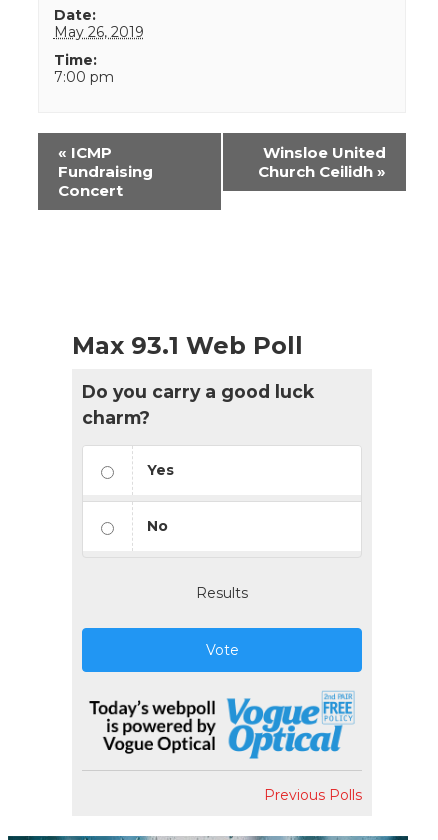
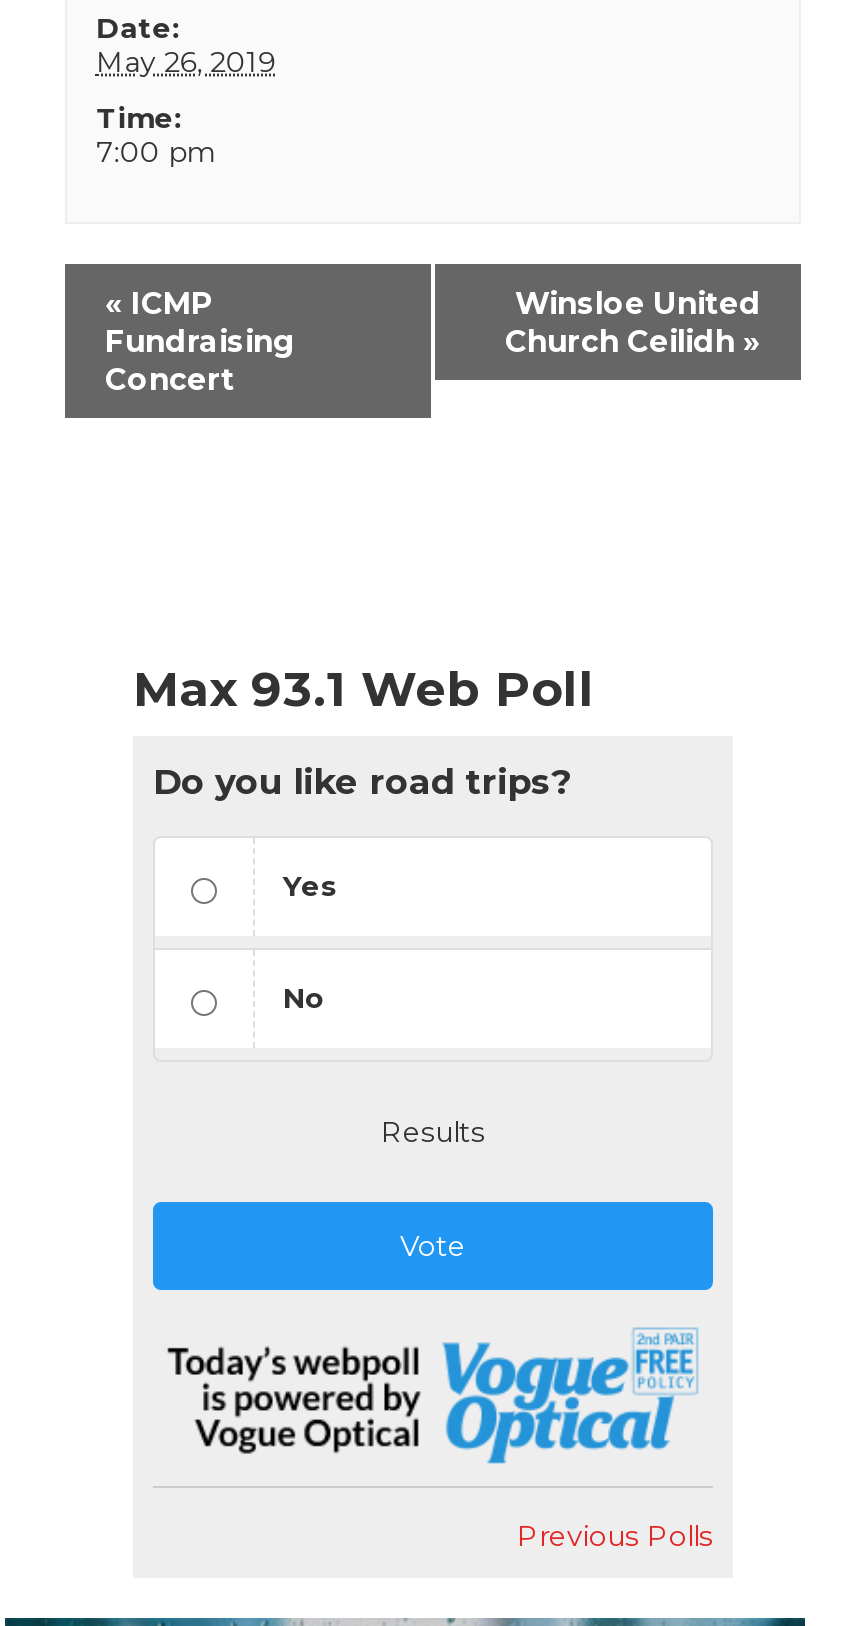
- Do you carry a good luck
- charm?
+ Do you like road trips?
